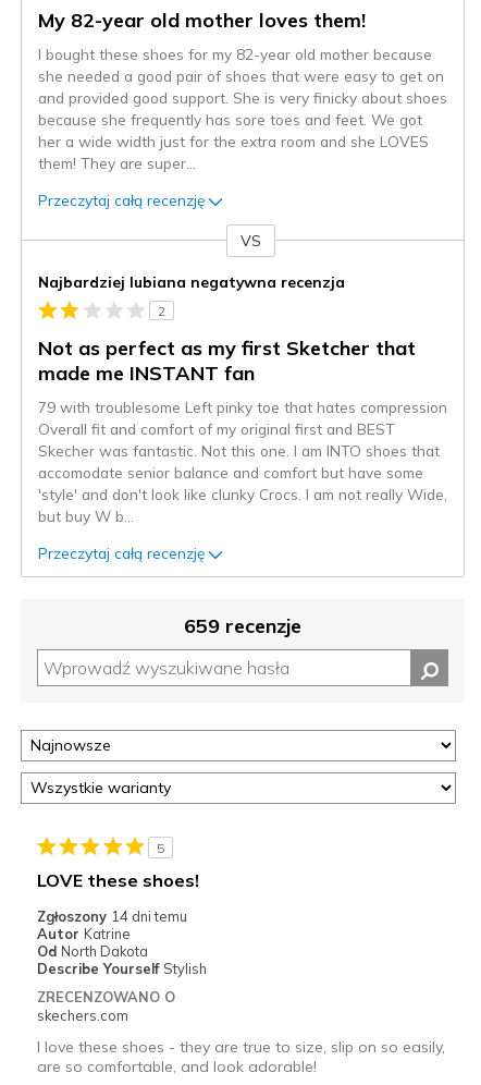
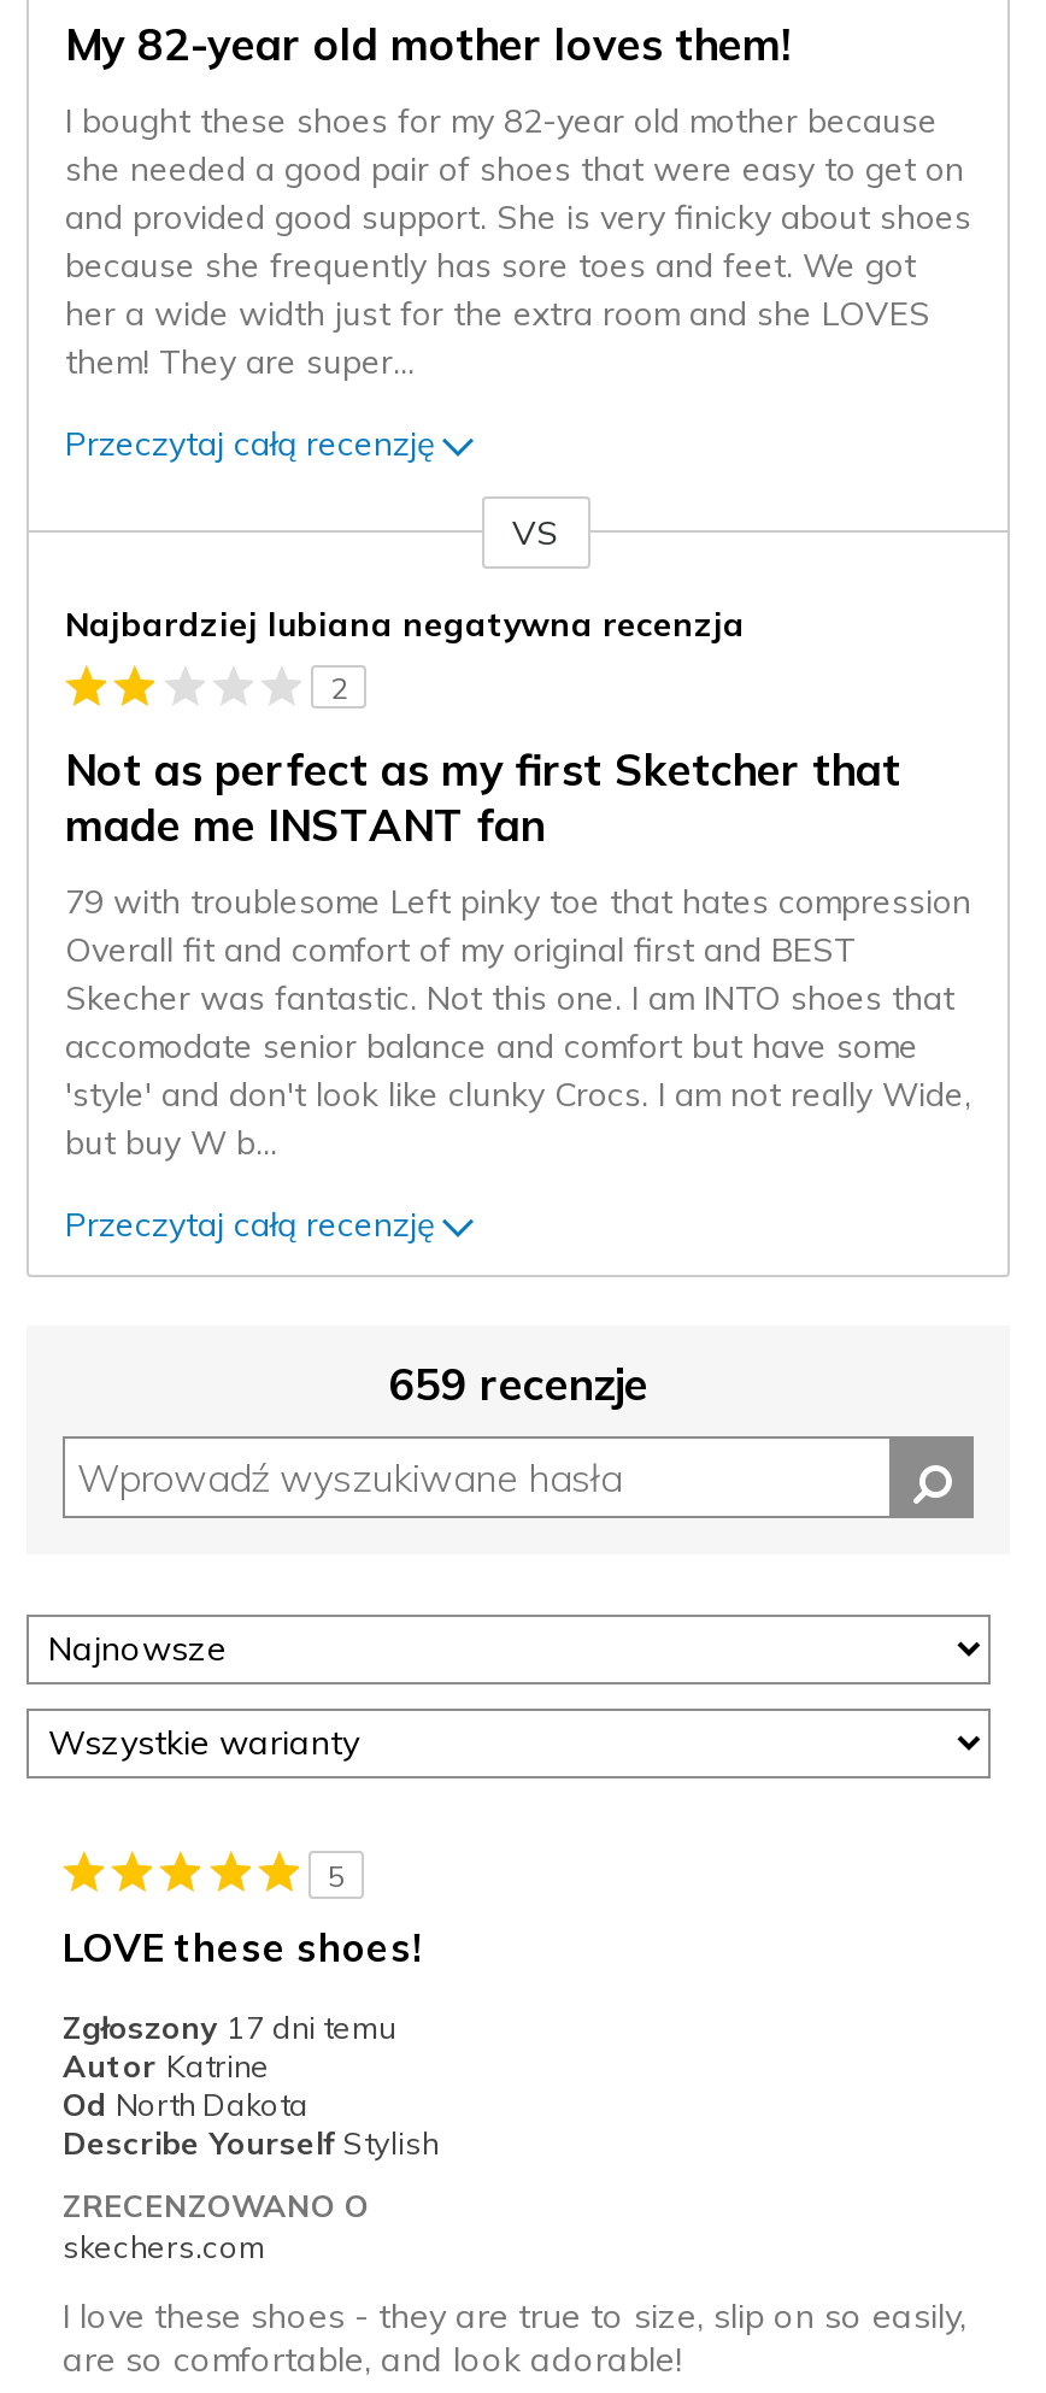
- Zgłoszony 14 dni temu
+ Zgłoszony 17 dni temu
